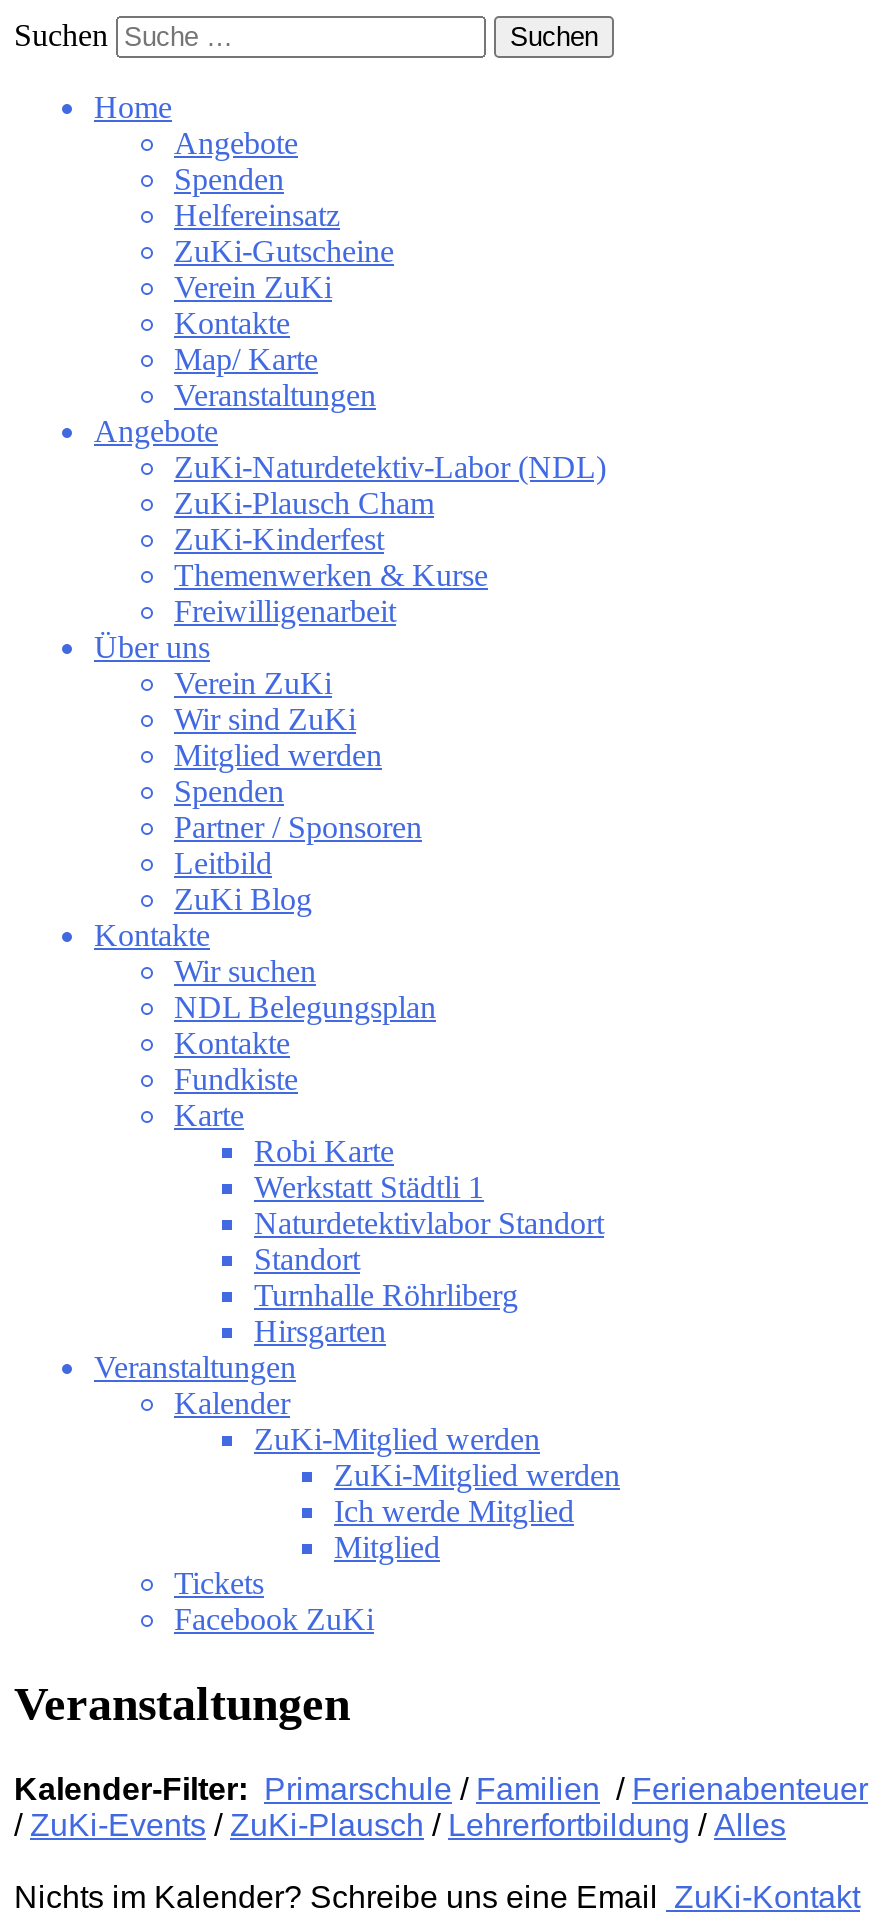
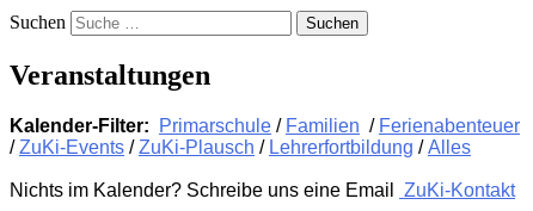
- Home
- Angebote
- Spenden
- Helfereinsatz
- ZuKi-Gutscheine
- Verein ZuKi
- Kontakte
- Map/ Karte
- Veranstaltungen
- Angebote
- ZuKi-Naturdetektiv-Labor (NDL)
- ZuKi-Plausch Cham
- ZuKi-Kinderfest
- Themenwerken & Kurse
- Freiwilligenarbeit
- Über uns
- Verein ZuKi
- Wir sind ZuKi
- Mitglied werden
- Spenden
- Partner / Sponsoren
- Leitbild
- ZuKi Blog
- Kontakte
- Wir suchen
- NDL Belegungsplan
- Kontakte
- Fundkiste
- Karte
- Robi Karte
- Werkstatt Städtli 1
- Naturdetektivlabor Standort
- Standort
- Turnhalle Röhrliberg
- Hirsgarten
- Veranstaltungen
- Kalender
- ZuKi-Mitglied werden
- ZuKi-Mitglied werden
- Ich werde Mitglied
- Mitglied
- Tickets
- Facebook ZuKi
